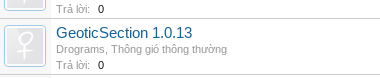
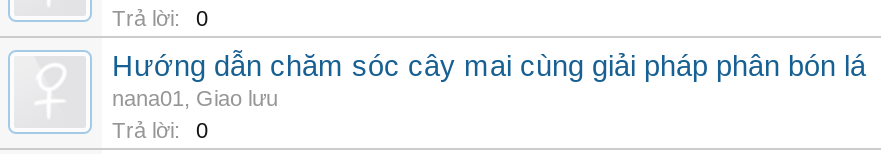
- GeoticSection 1.0.13
- Drograms, Thông gió thông thường
+ Hướng dẫn chăm sóc cây mai cùng giải pháp phân bón lá
+ nana01, Giao lưu
